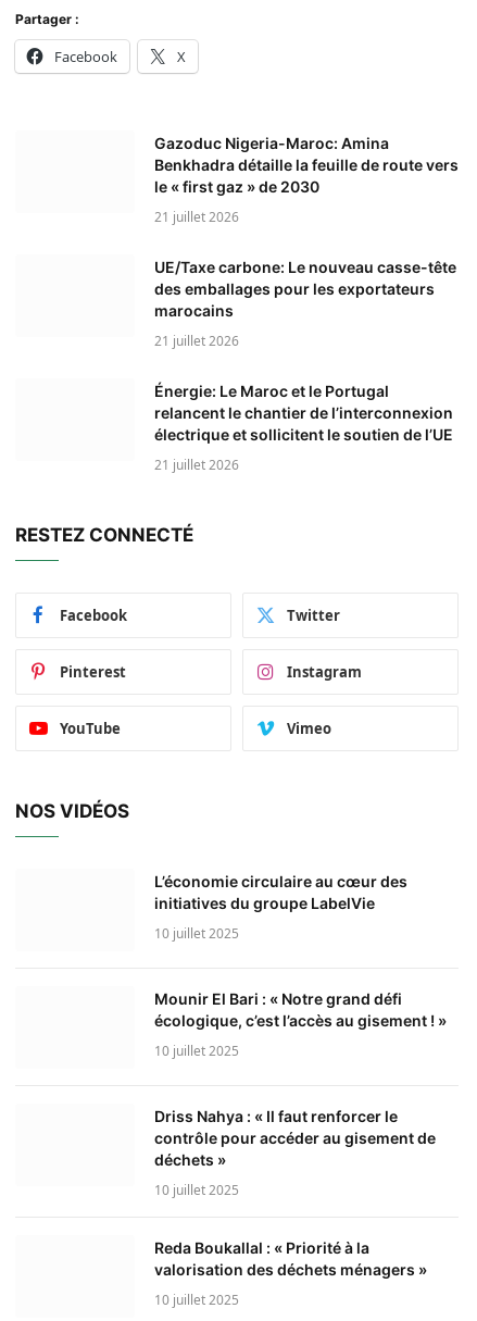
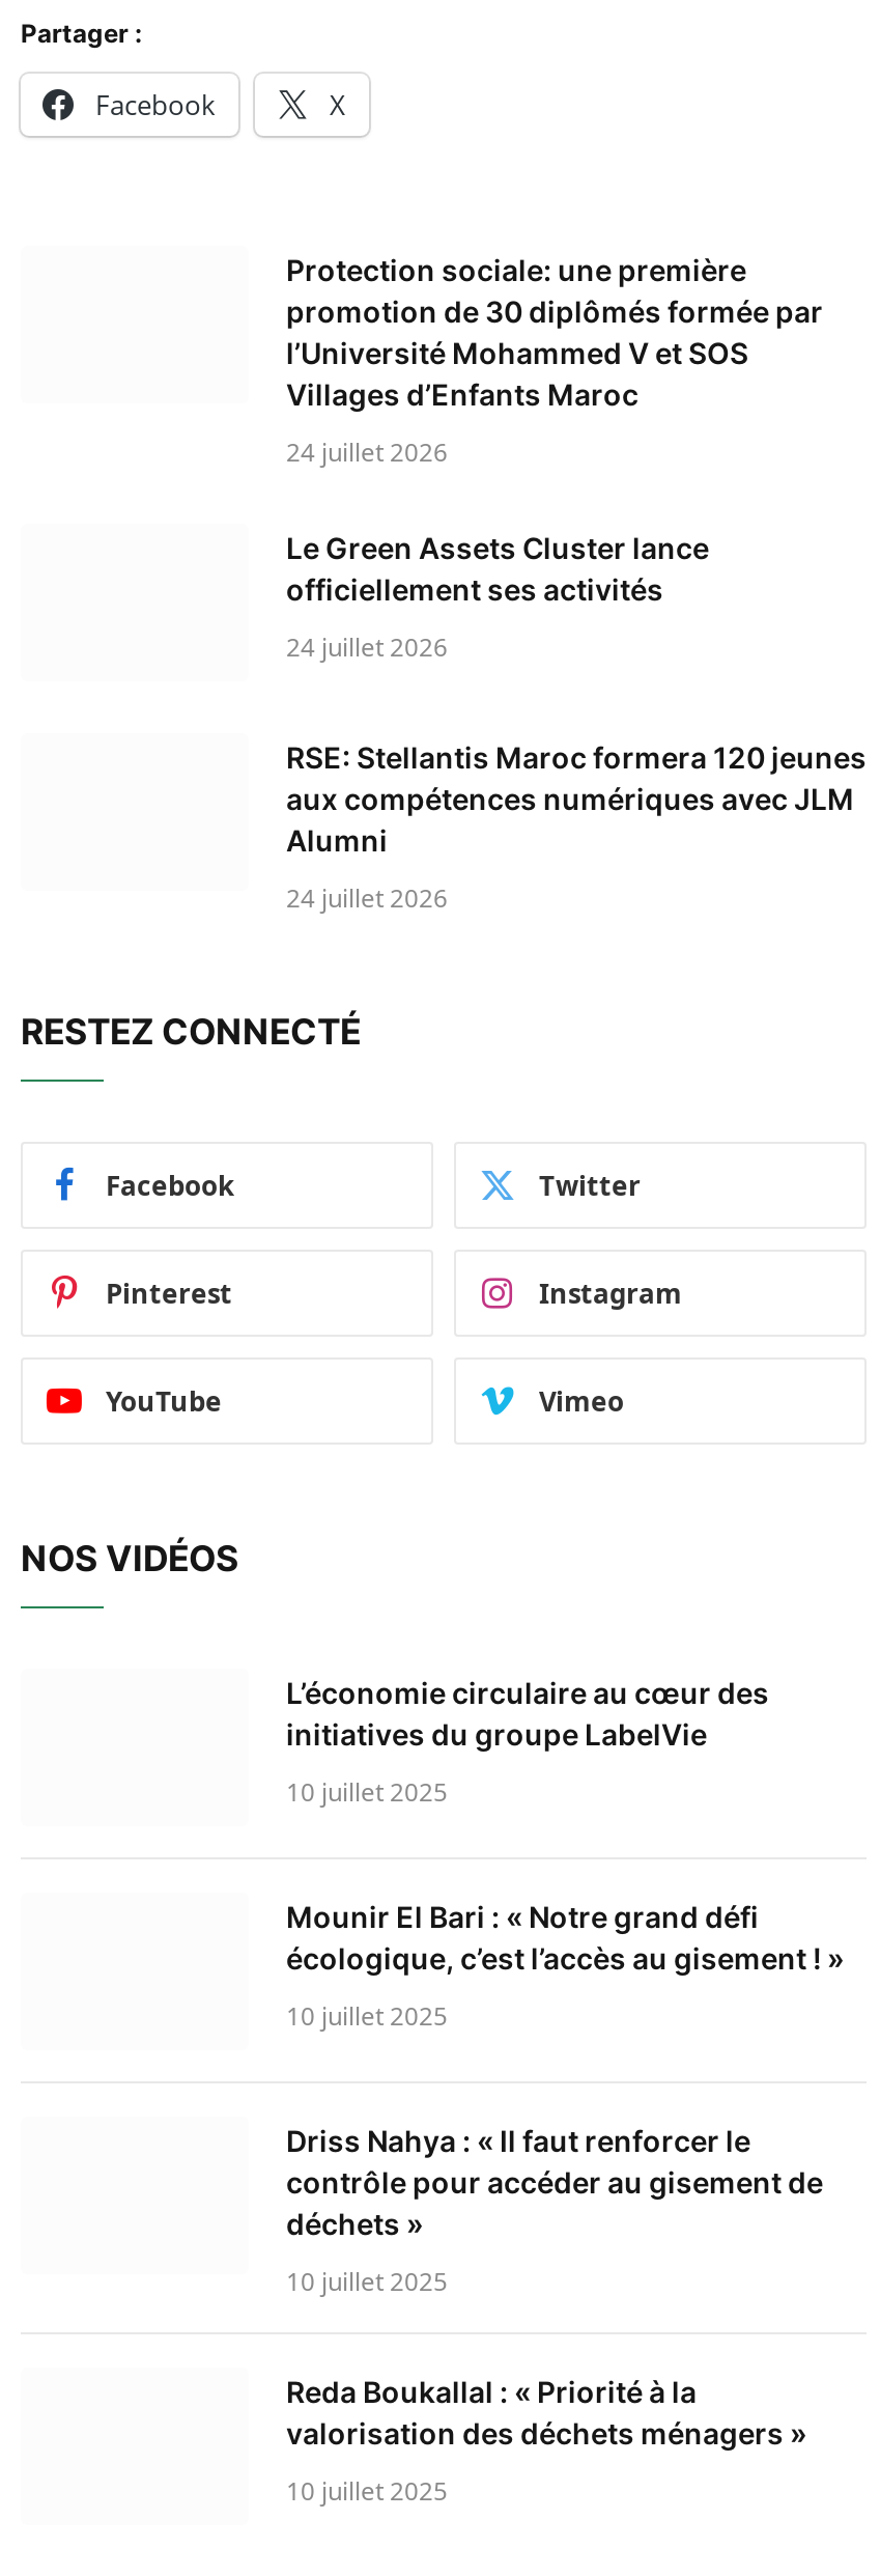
- Gazoduc Nigeria-Maroc: Amina
- Benkhadra détaille la feuille de route vers
- le « first gaz » de 2030
+ Protection sociale: une première
+ promotion de 30 diplômés formée par
+ l’Université Mohammed V et SOS
+ Villages d’Enfants Maroc

- 21 juillet 2026
+ 24 juillet 2026

- UE/Taxe carbone: Le nouveau casse-tête
- des emballages pour les exportateurs
- marocains
+ Le Green Assets Cluster lance
+ officiellement ses activités

- 21 juillet 2026
+ 24 juillet 2026

- Énergie: Le Maroc et le Portugal
- relancent le chantier de l’interconnexion
- électrique et sollicitent le soutien de l’UE
+ RSE: Stellantis Maroc formera 120 jeunes
+ aux compétences numériques avec JLM
+ Alumni

- 21 juillet 2026
+ 24 juillet 2026
